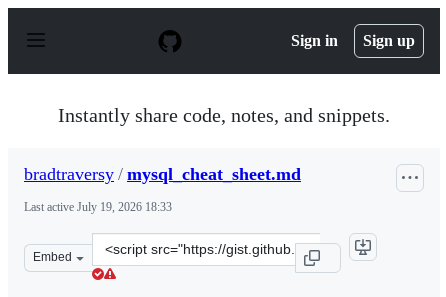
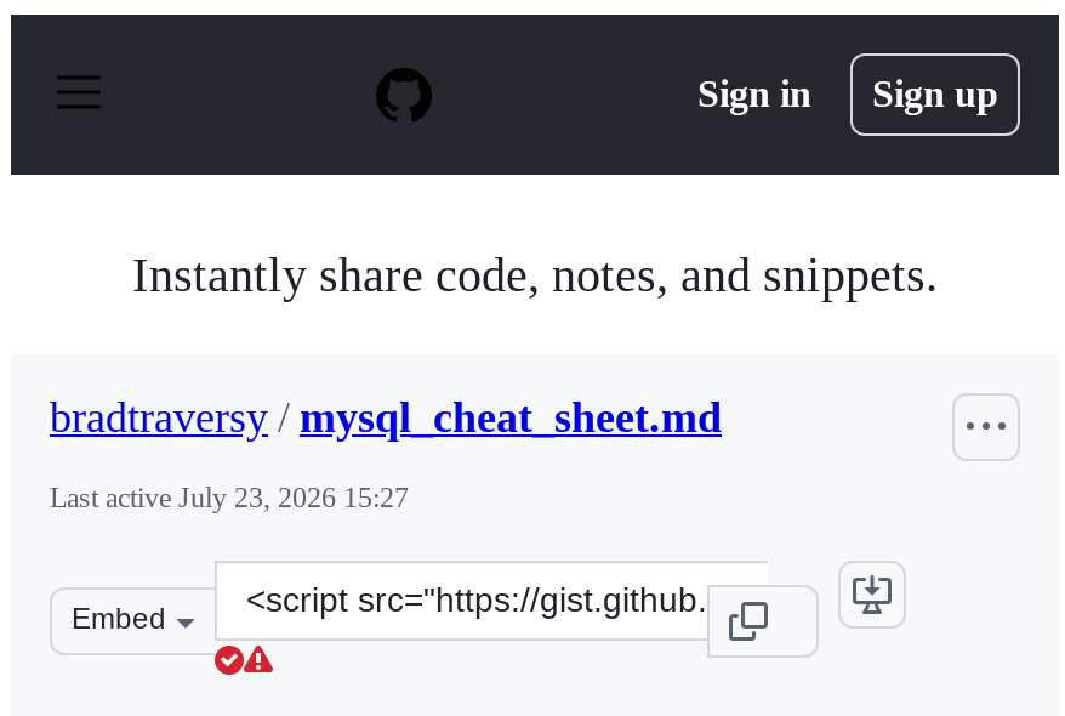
- Last active July 19, 2026 18:33
+ Last active July 23, 2026 15:27
